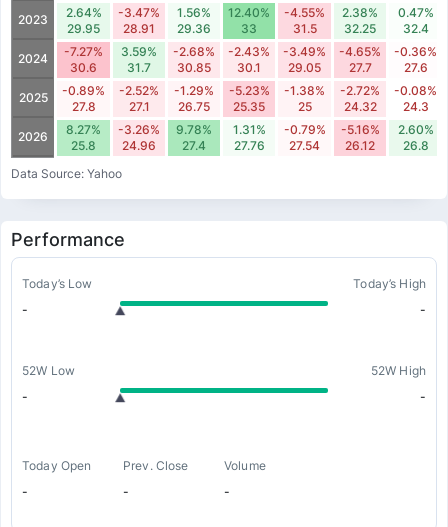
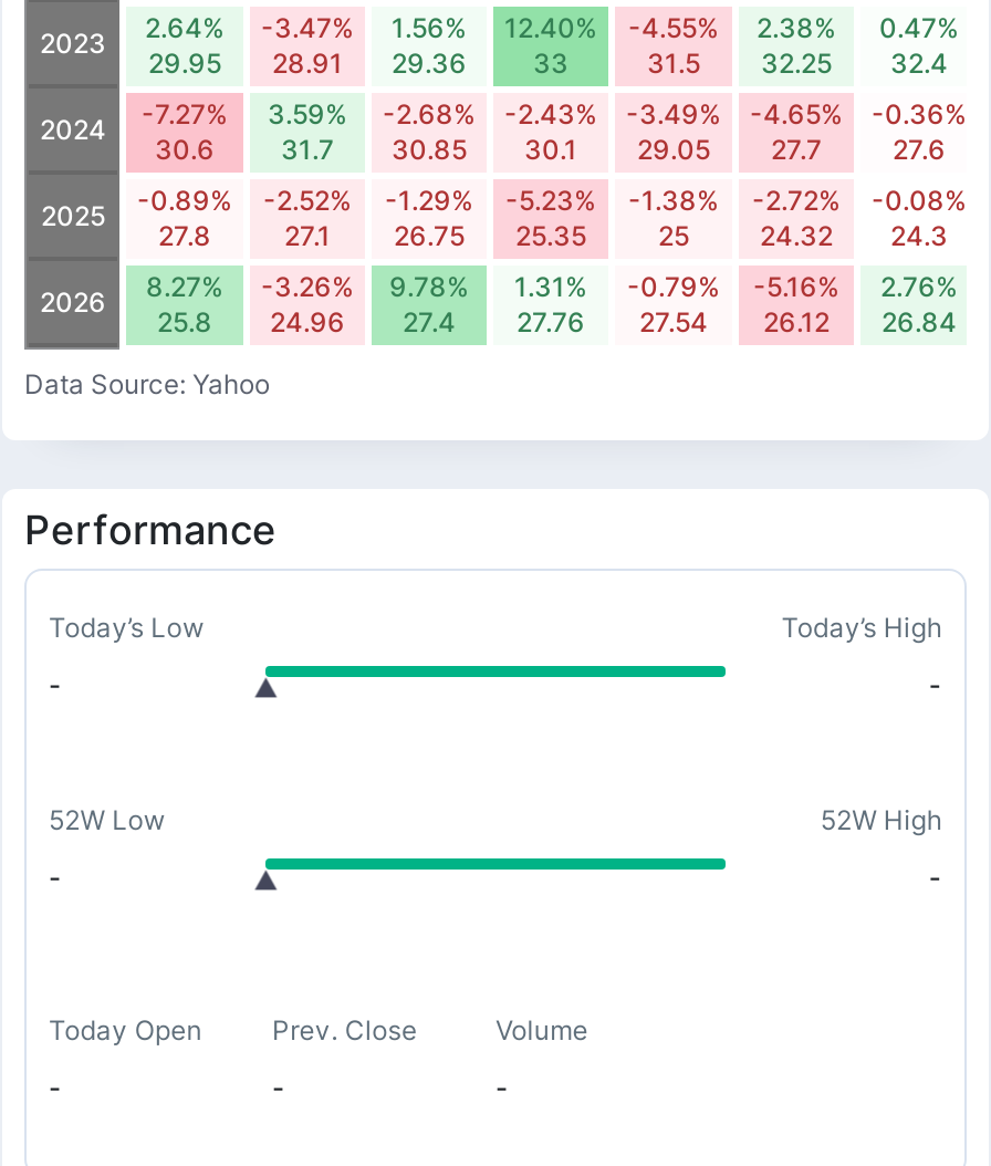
- 2026 8.27% -3.26% 9.78% 1.31% -0.79% -5.16% 2.60%
+ 2026 8.27% -3.26% 9.78% 1.31% -0.79% -5.16% 2.76%

- 25.8 24.96 27.4 27.76 27.54 26.12 26.8
+ 25.8 24.96 27.4 27.76 27.54 26.12 26.84
